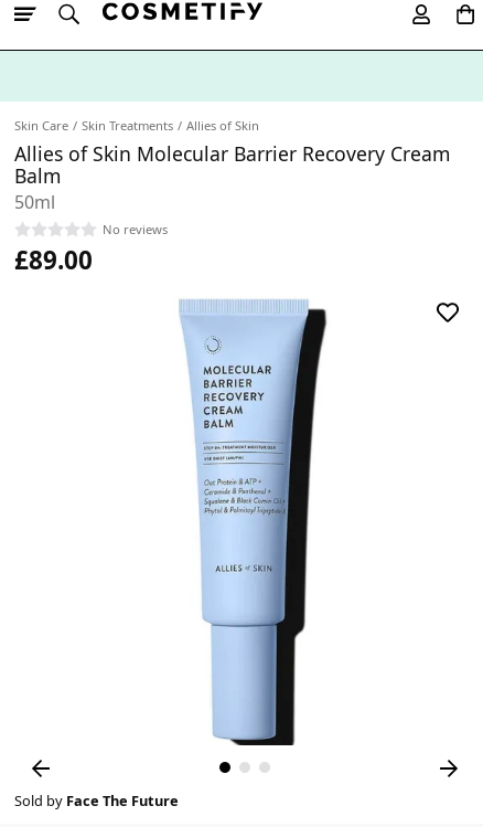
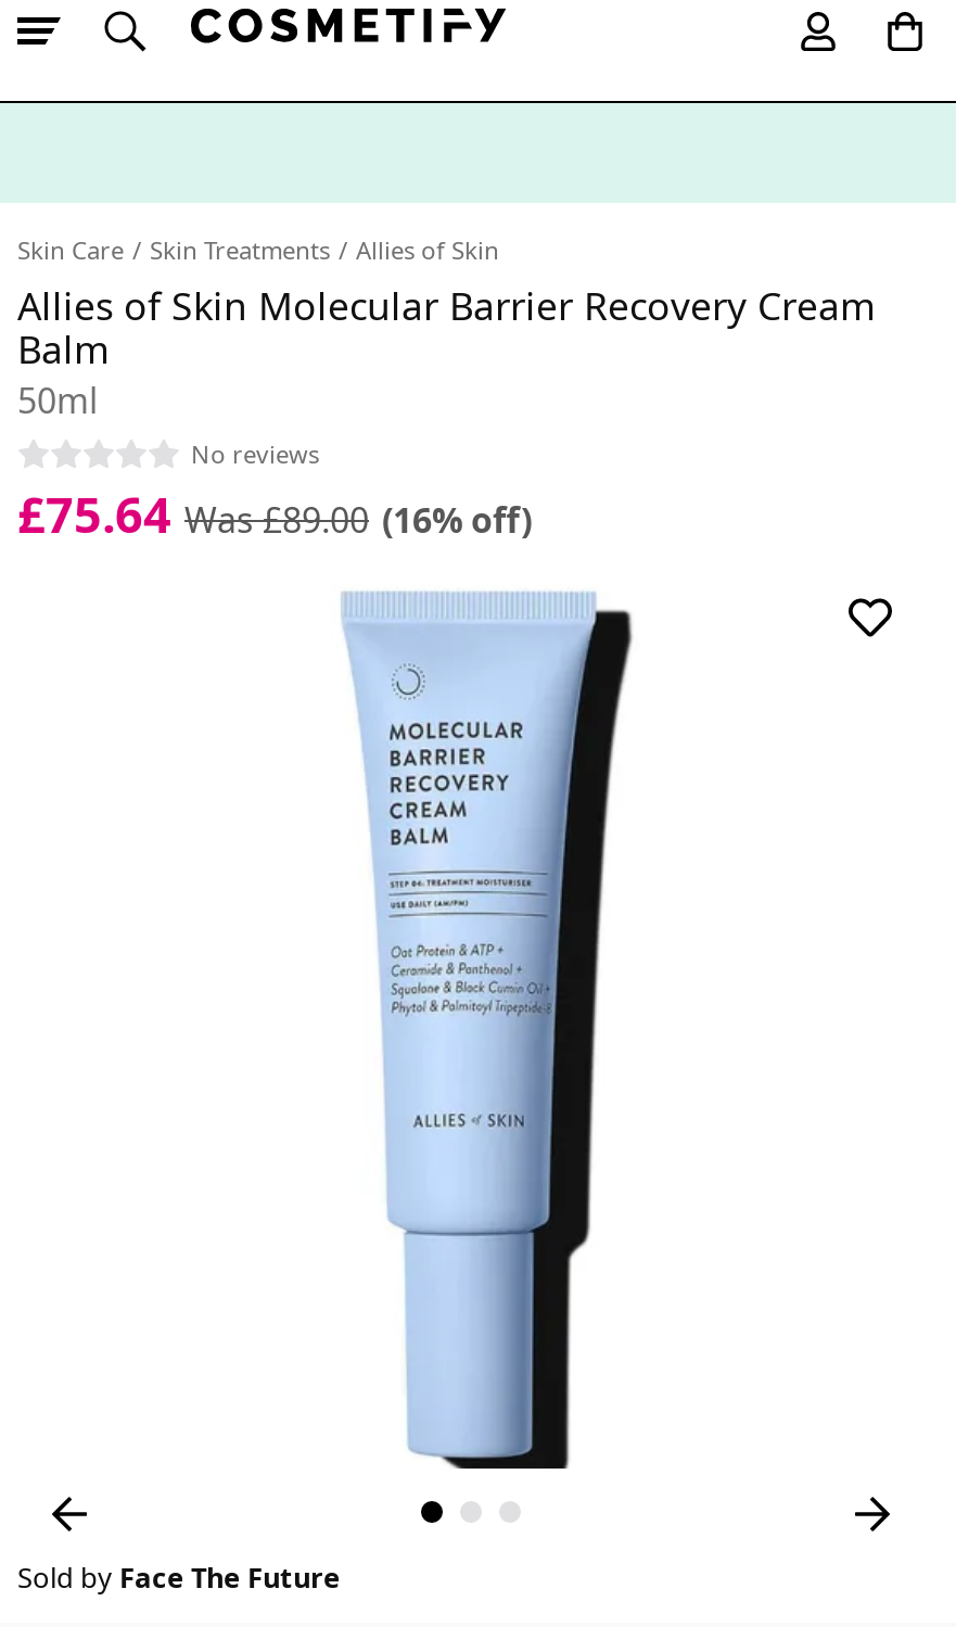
- £89.00
+ £75.64 Was £89.00 (16% off)
